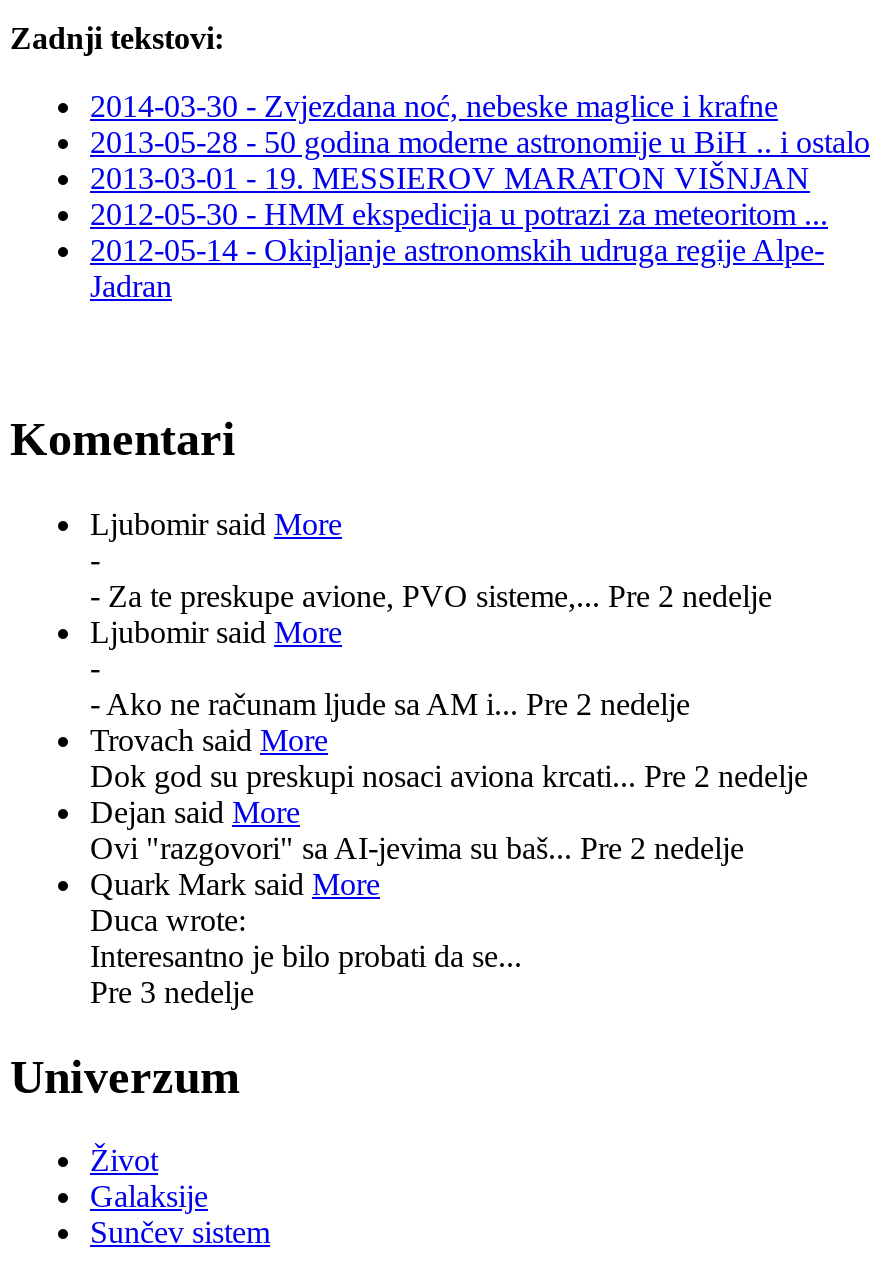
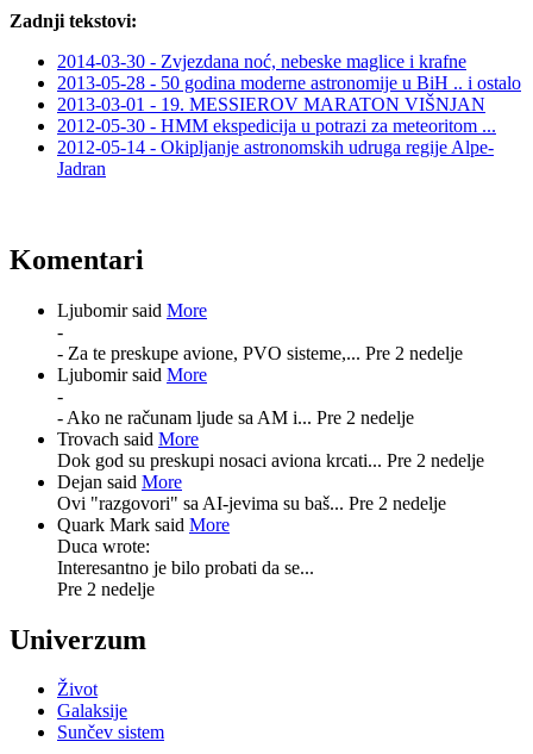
- Pre 3 nedelje
+ Pre 2 nedelje
